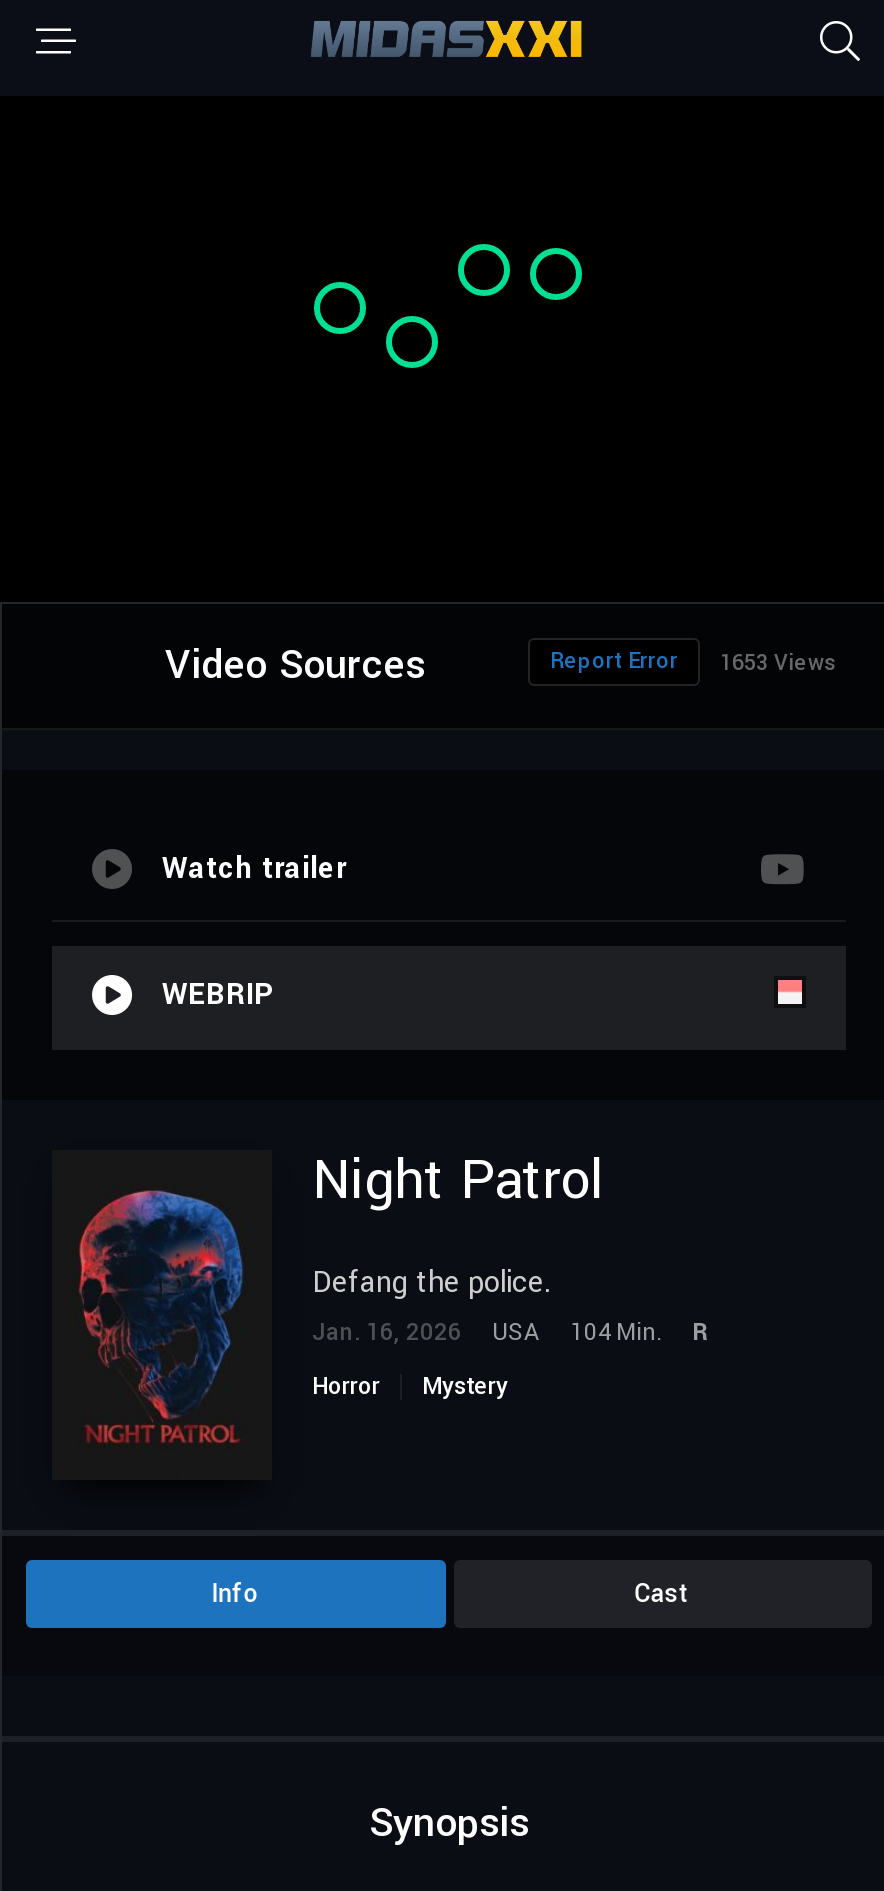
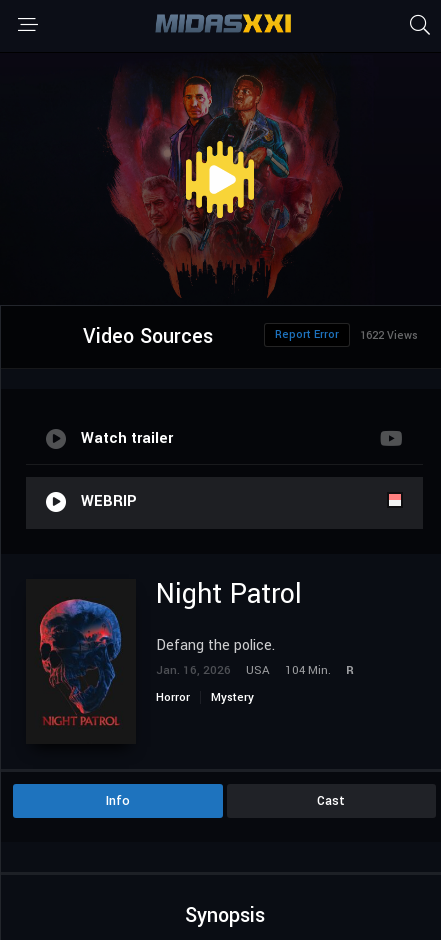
+ [image]

- Report Error 1653 Views
+ Report Error 1622 Views
